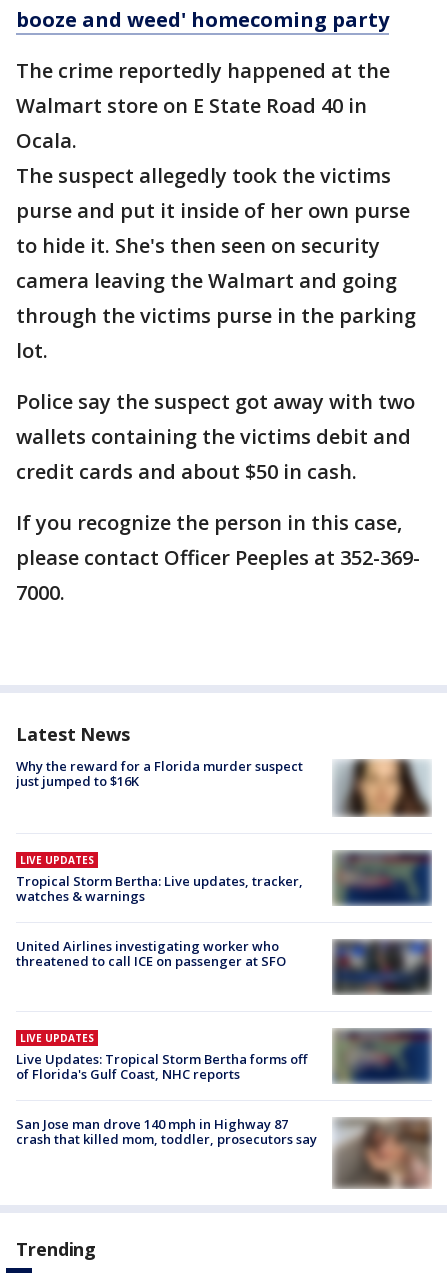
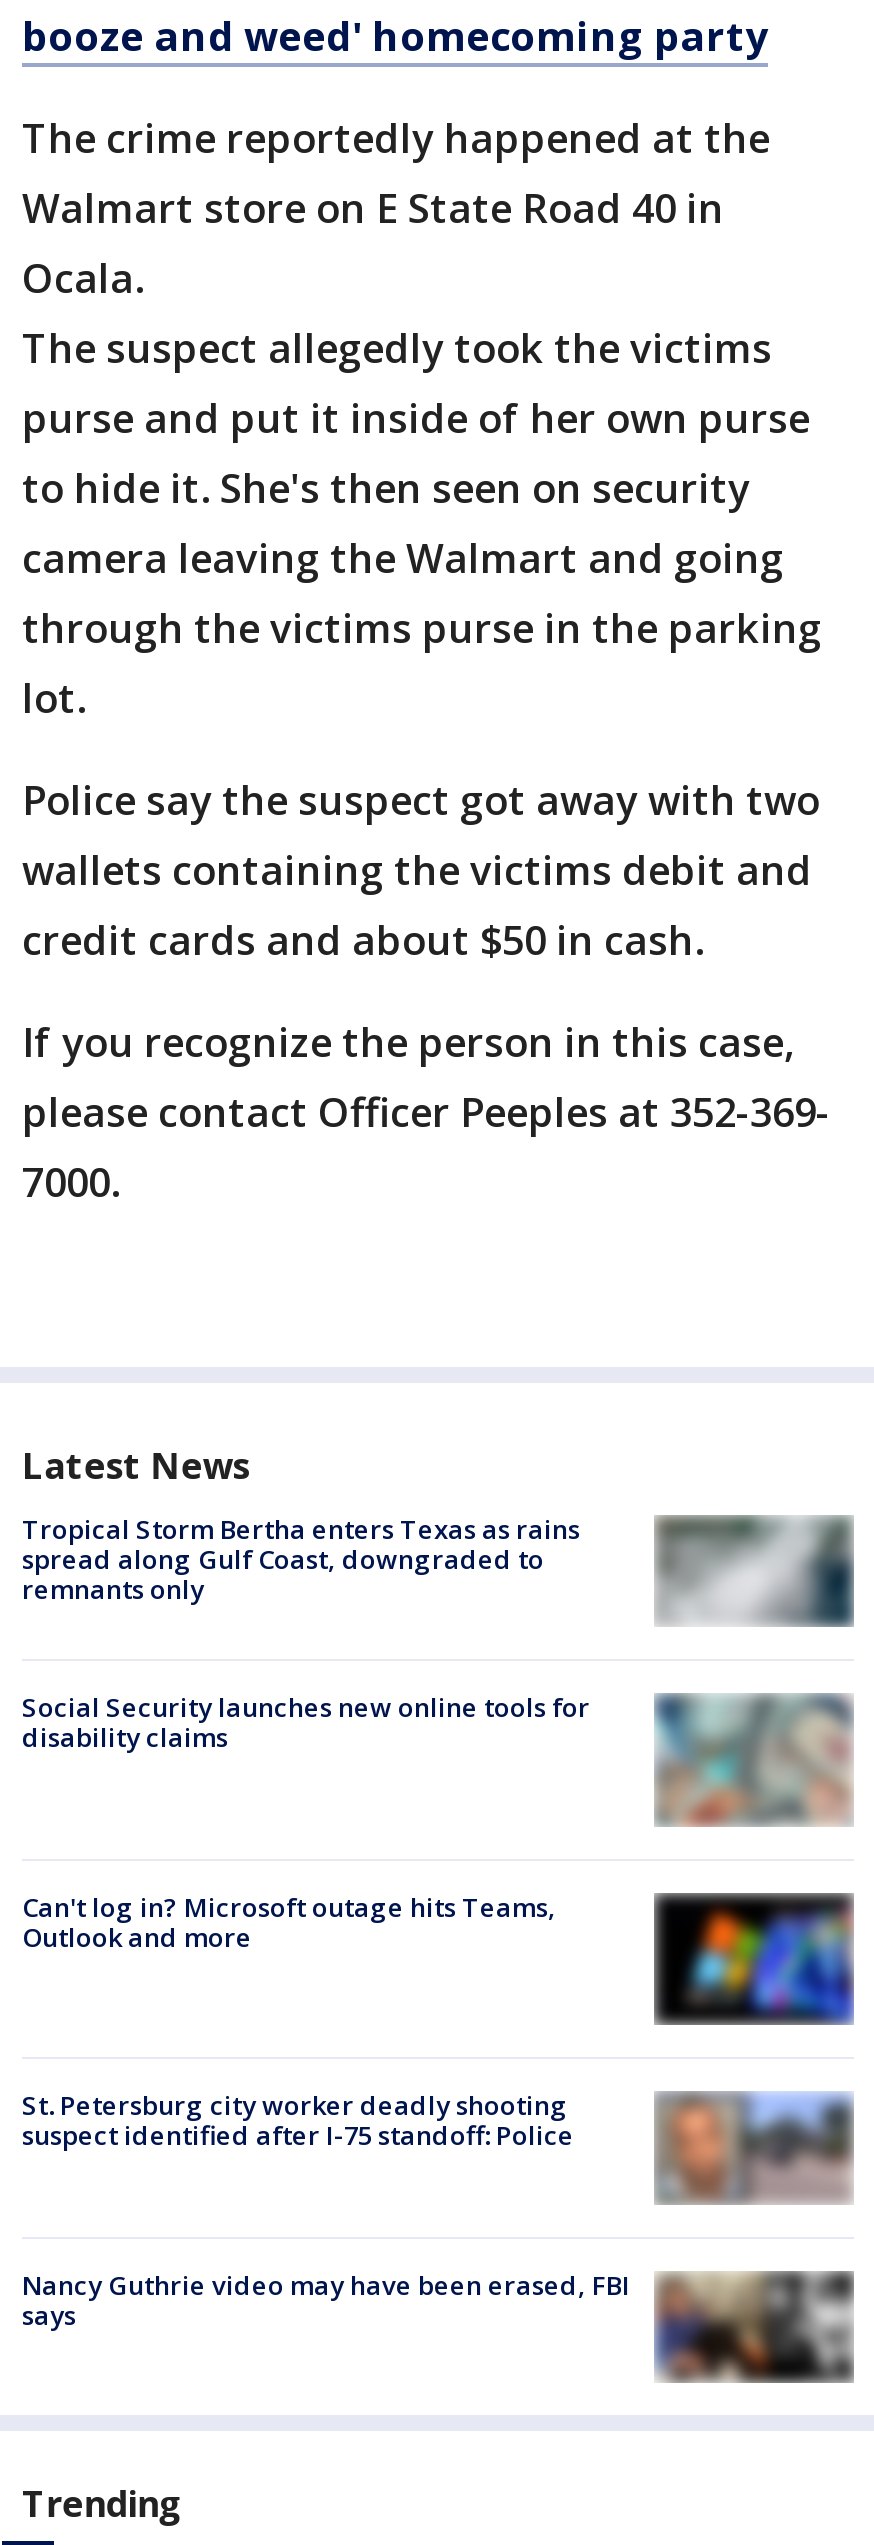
- [image]
- Why the reward for a Florida murder suspect
- just jumped to $16K
+ [image]
+ Tropical Storm Bertha enters Texas as rains
+ spread along Gulf Coast, downgraded to
+ remnants only

- [image]
- LIVE UPDATES
- Tropical Storm Bertha: Live updates, tracker,
- watches & warnings
+ [image]
+ Social Security launches new online tools for
+ disability claims

- United Airlines investigating worker who
- threatened to call ICE on passenger at SFO
+ Can't log in? Microsoft outage hits Teams,
+ Outlook and more

- [image]
+ [image]

- [image]
- LIVE UPDATES
- Live Updates: Tropical Storm Bertha forms off
- of Florida's Gulf Coast, NHC reports
+ [image]
+ St. Petersburg city worker deadly shooting
+ suspect identified after I-75 standoff: Police

- [image]
- San Jose man drove 140 mph in Highway 87
- crash that killed mom, toddler, prosecutors say
+ [image]
+ Nancy Guthrie video may have been erased, FBI
+ says
